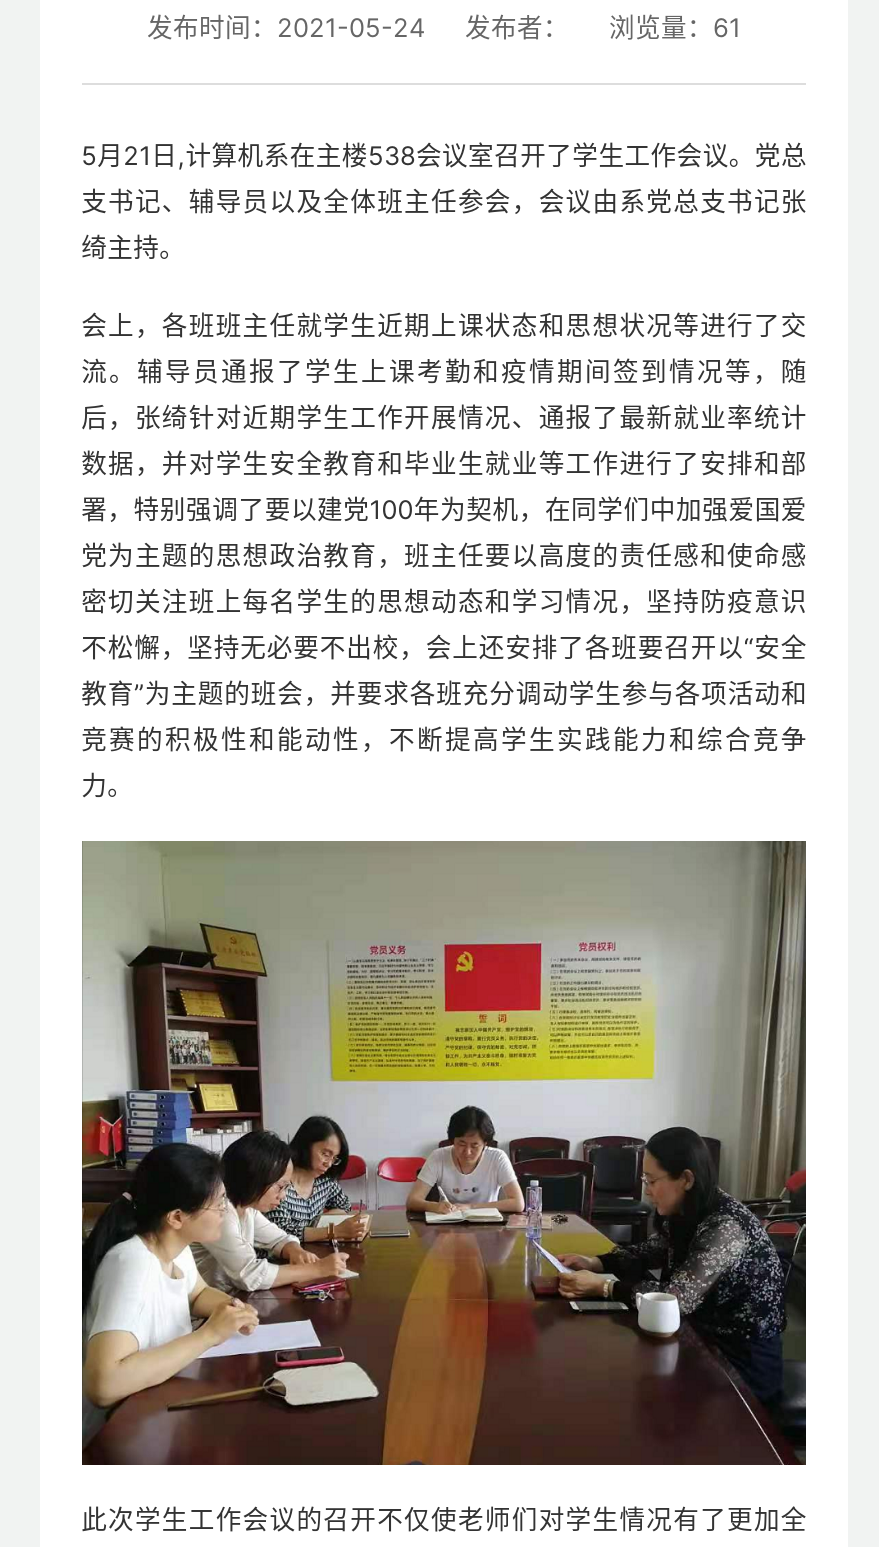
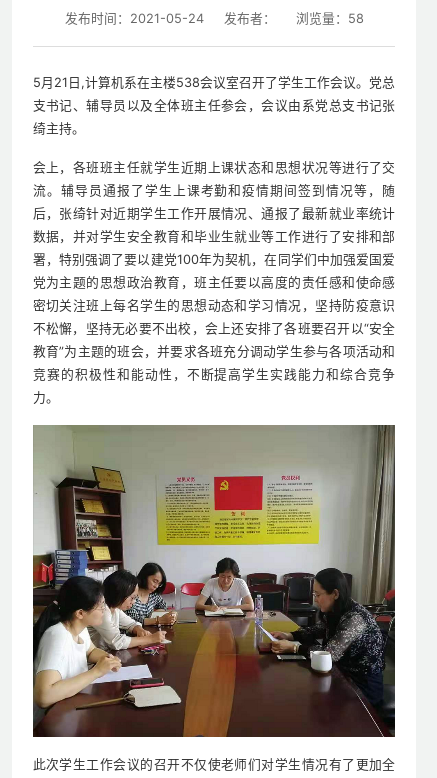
- 发布时间：2021-05-24 发布者： 浏览量：61
+ 发布时间：2021-05-24 发布者： 浏览量：58
